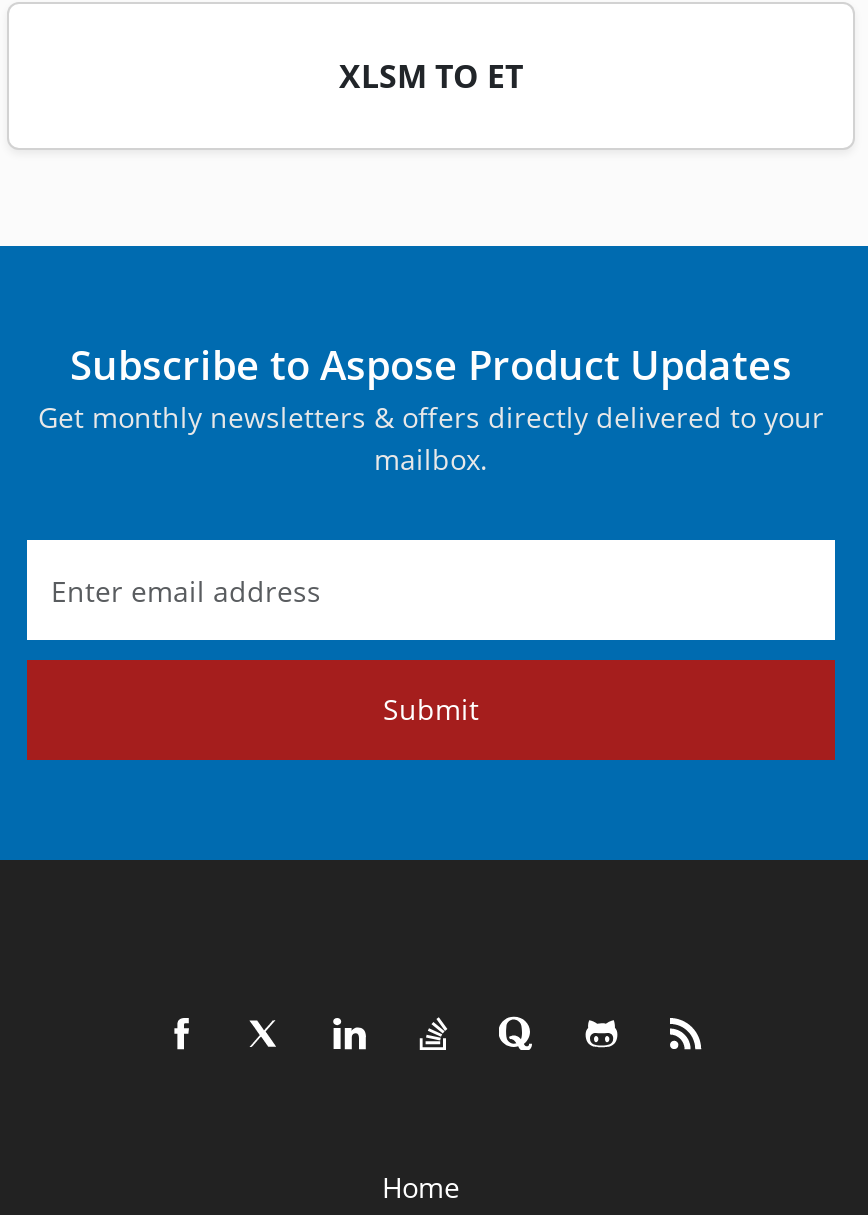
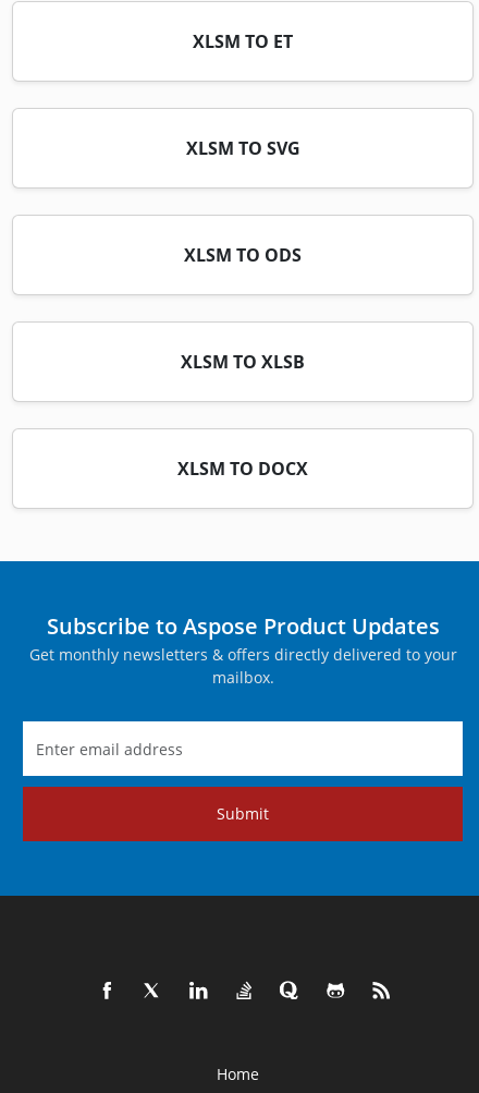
+ XLSM TO DOCX

+ XLSM TO XLSB

+ XLSM TO ODS

+ XLSM TO SVG
